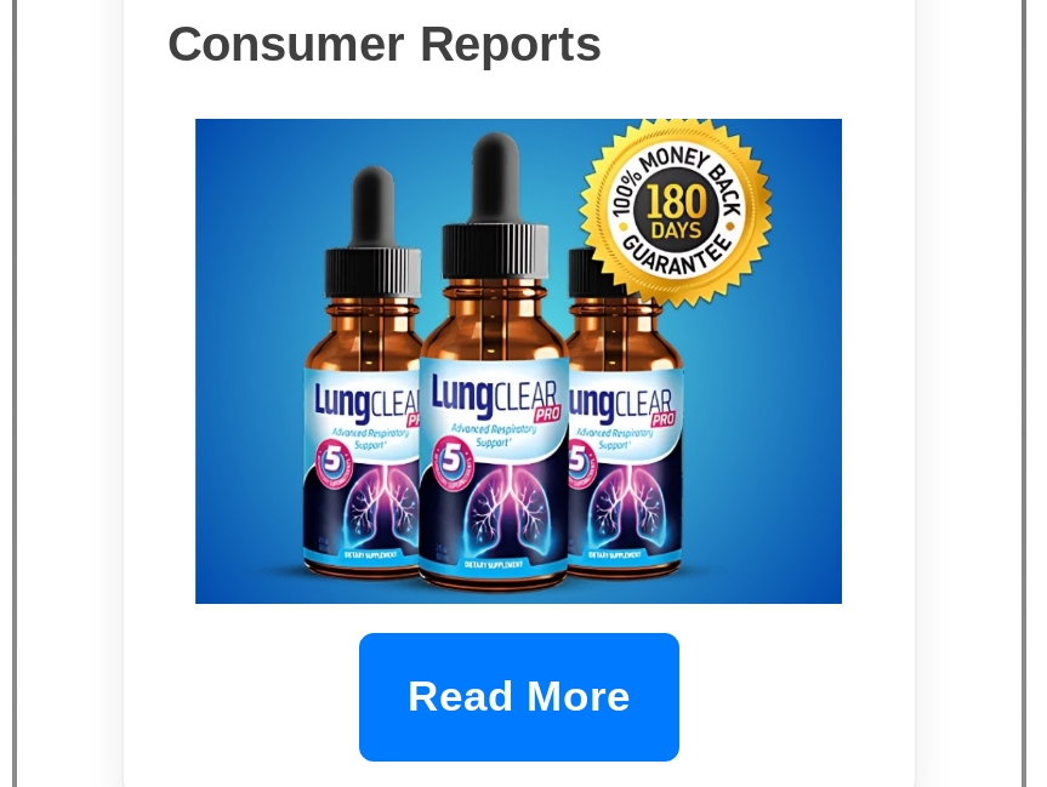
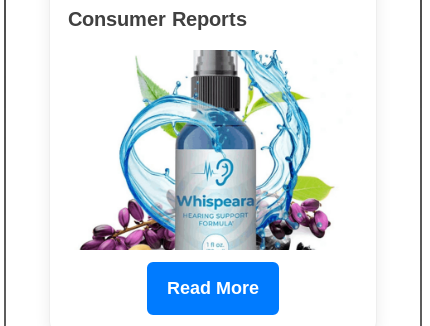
- [image]
+ [image]
